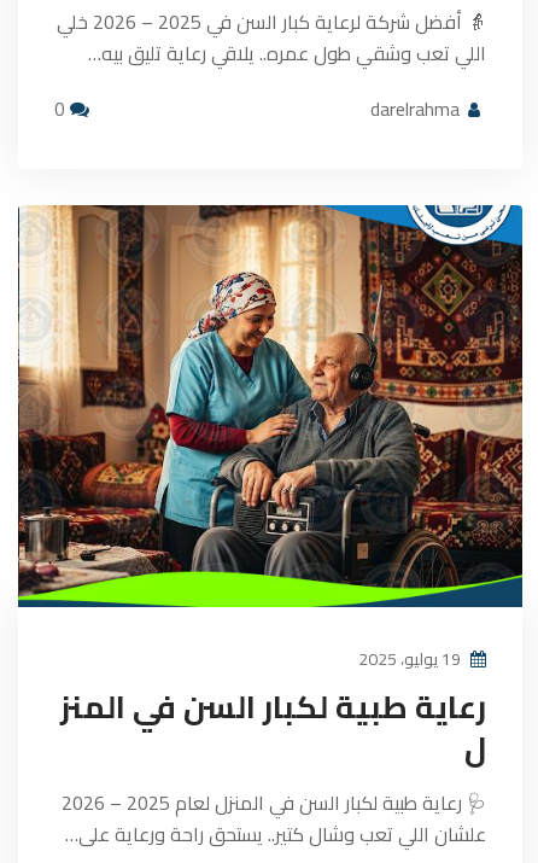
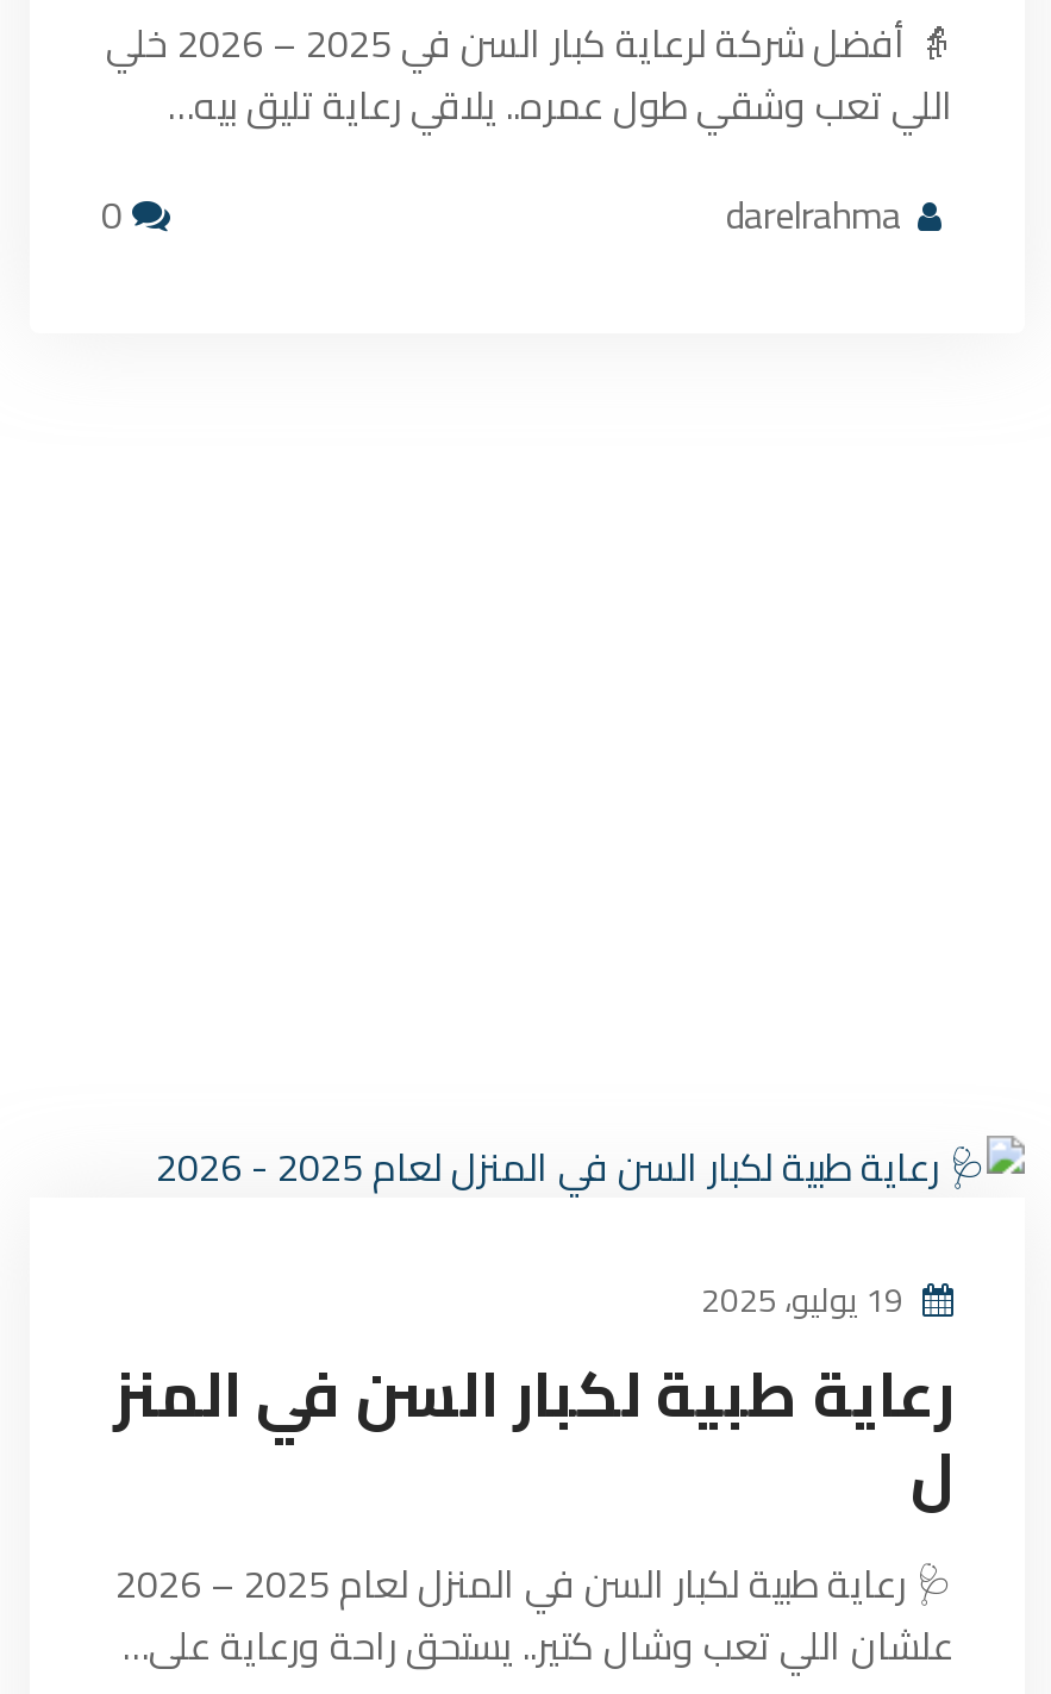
- [image]
